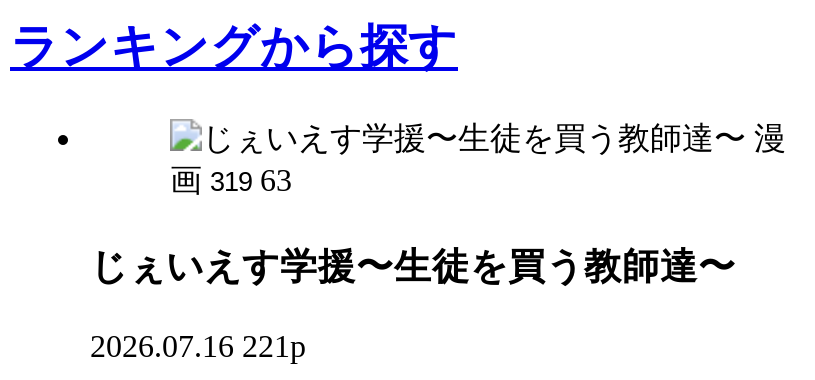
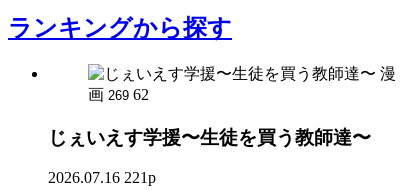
- 画 319 63
+ 画 269 62
